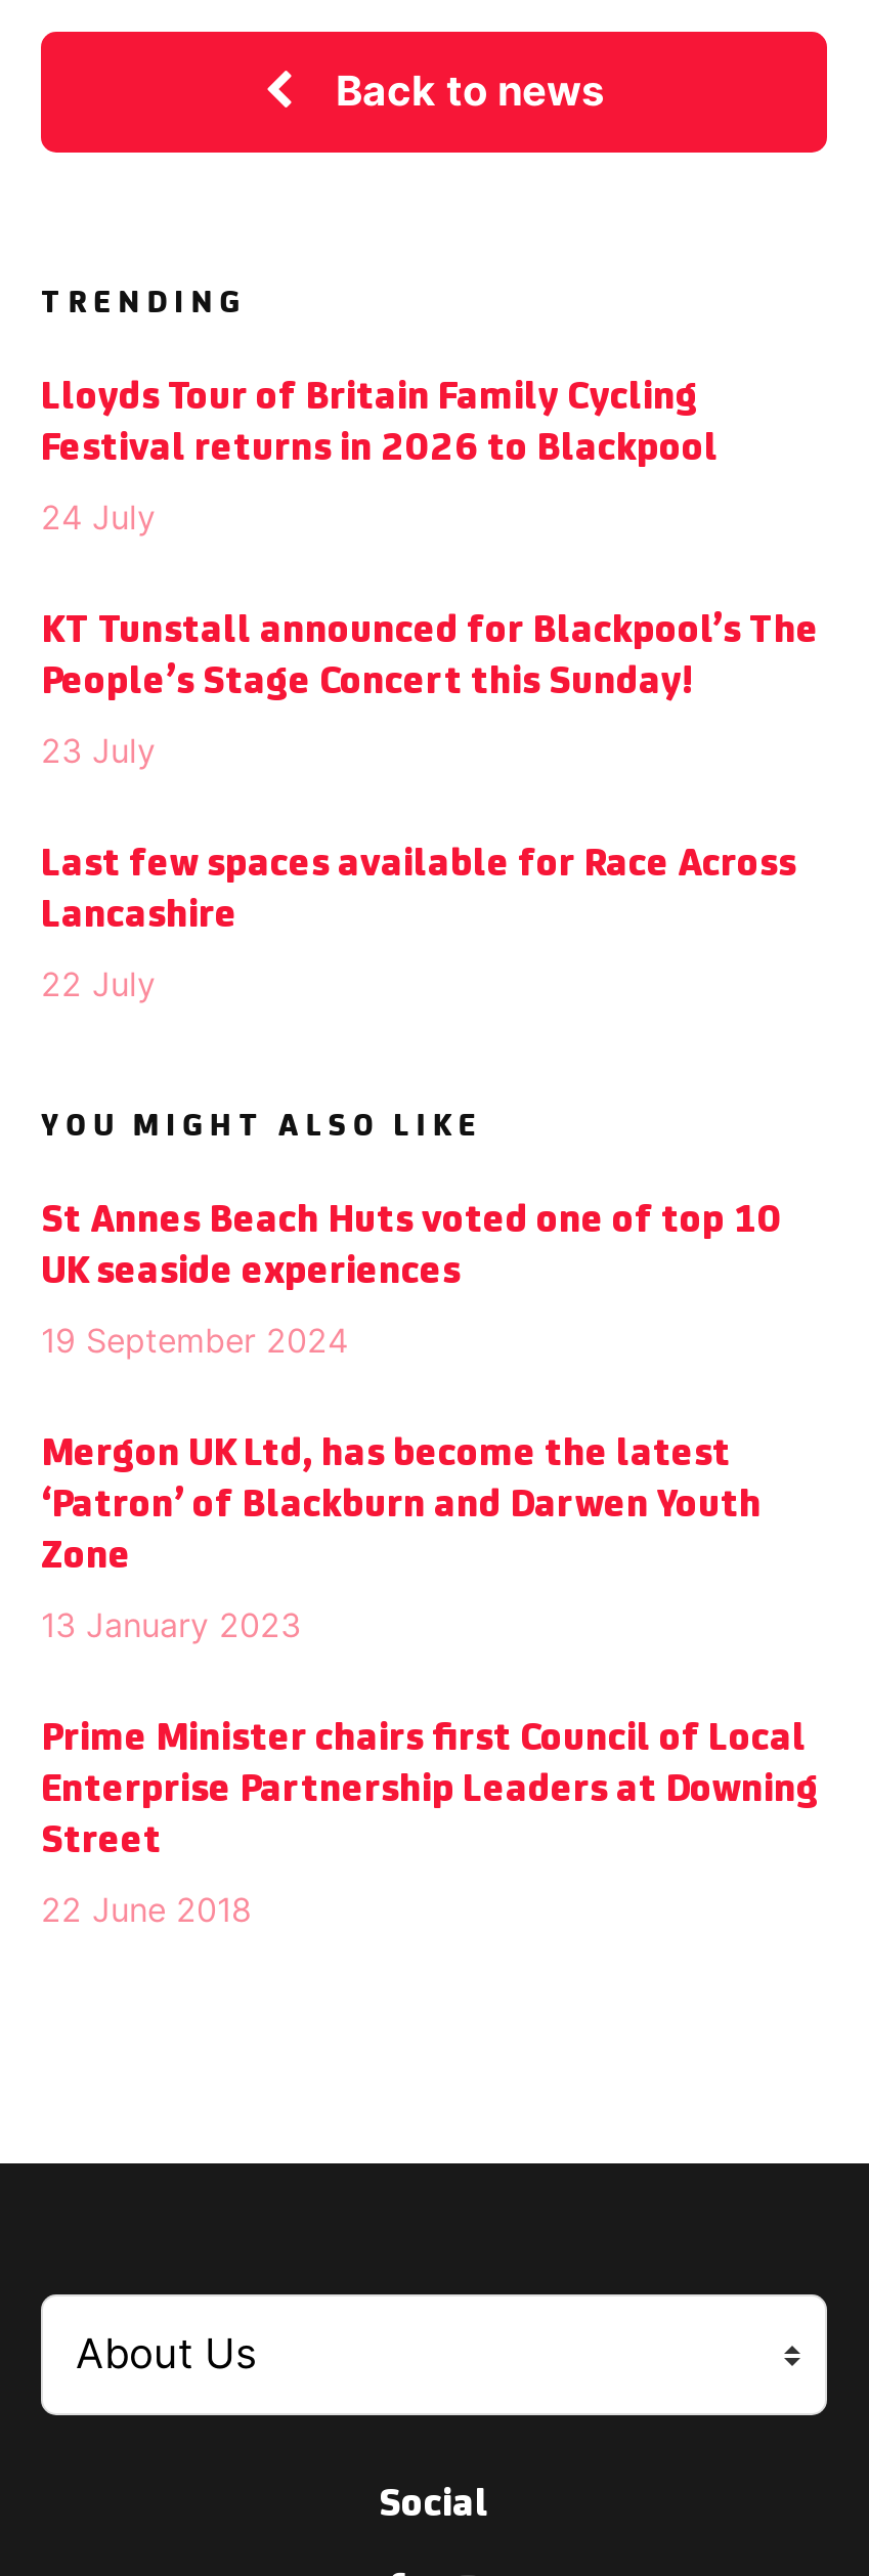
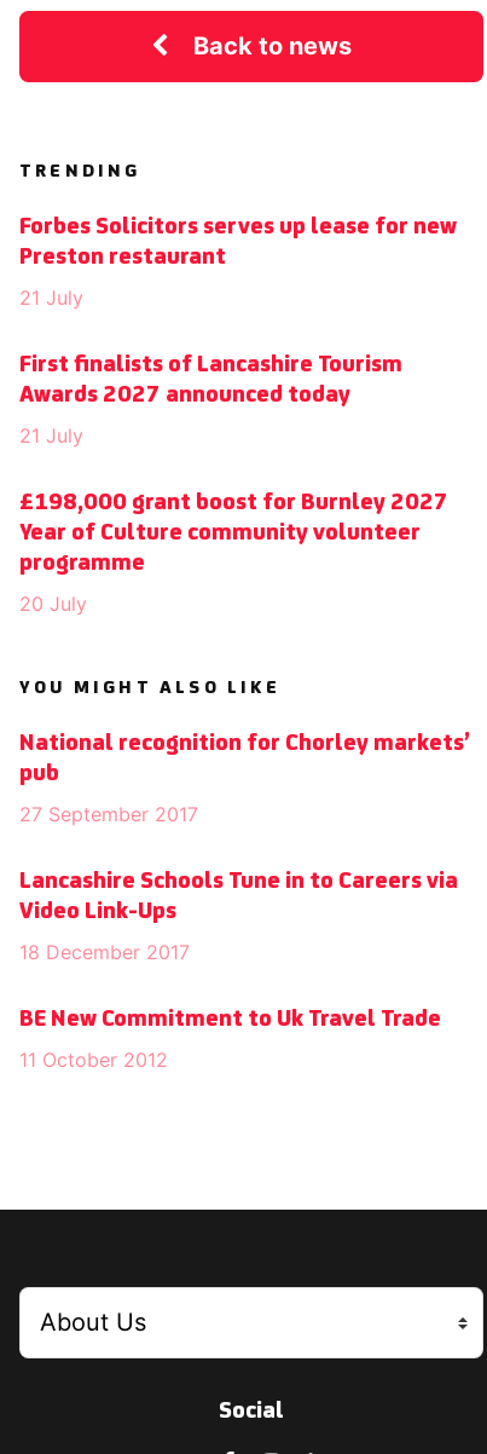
- Lloyds Tour of Britain Family Cycling
- Festival returns in 2026 to Blackpool
+ Forbes Solicitors serves up lease for new
+ Preston restaurant

- 24 July
+ 21 July

- KT Tunstall announced for Blackpool’s The
- People’s Stage Concert this Sunday!
+ First finalists of Lancashire Tourism
+ Awards 2027 announced today

- 23 July
+ 21 July

- Last few spaces available for Race Across
- Lancashire
+ £198,000 grant boost for Burnley 2027
+ Year of Culture community volunteer
+ programme

- 22 July
+ 20 July

moved down: YOU MIGHT ALSO LIKE

- St Annes Beach Huts voted one of top 10
- UK seaside experiences
+ National recognition for Chorley markets’
+ pub

- 19 September 2024
+ 27 September 2017

- Mergon UK Ltd, has become the latest
- ‘Patron’ of Blackburn and Darwen Youth
- Zone
+ Lancashire Schools Tune in to Careers via
+ Video Link-Ups

- 13 January 2023
+ 18 December 2017

- Prime Minister chairs first Council of Local
- Enterprise Partnership Leaders at Downing
- Street
+ BE New Commitment to Uk Travel Trade

- 22 June 2018
+ 11 October 2012
